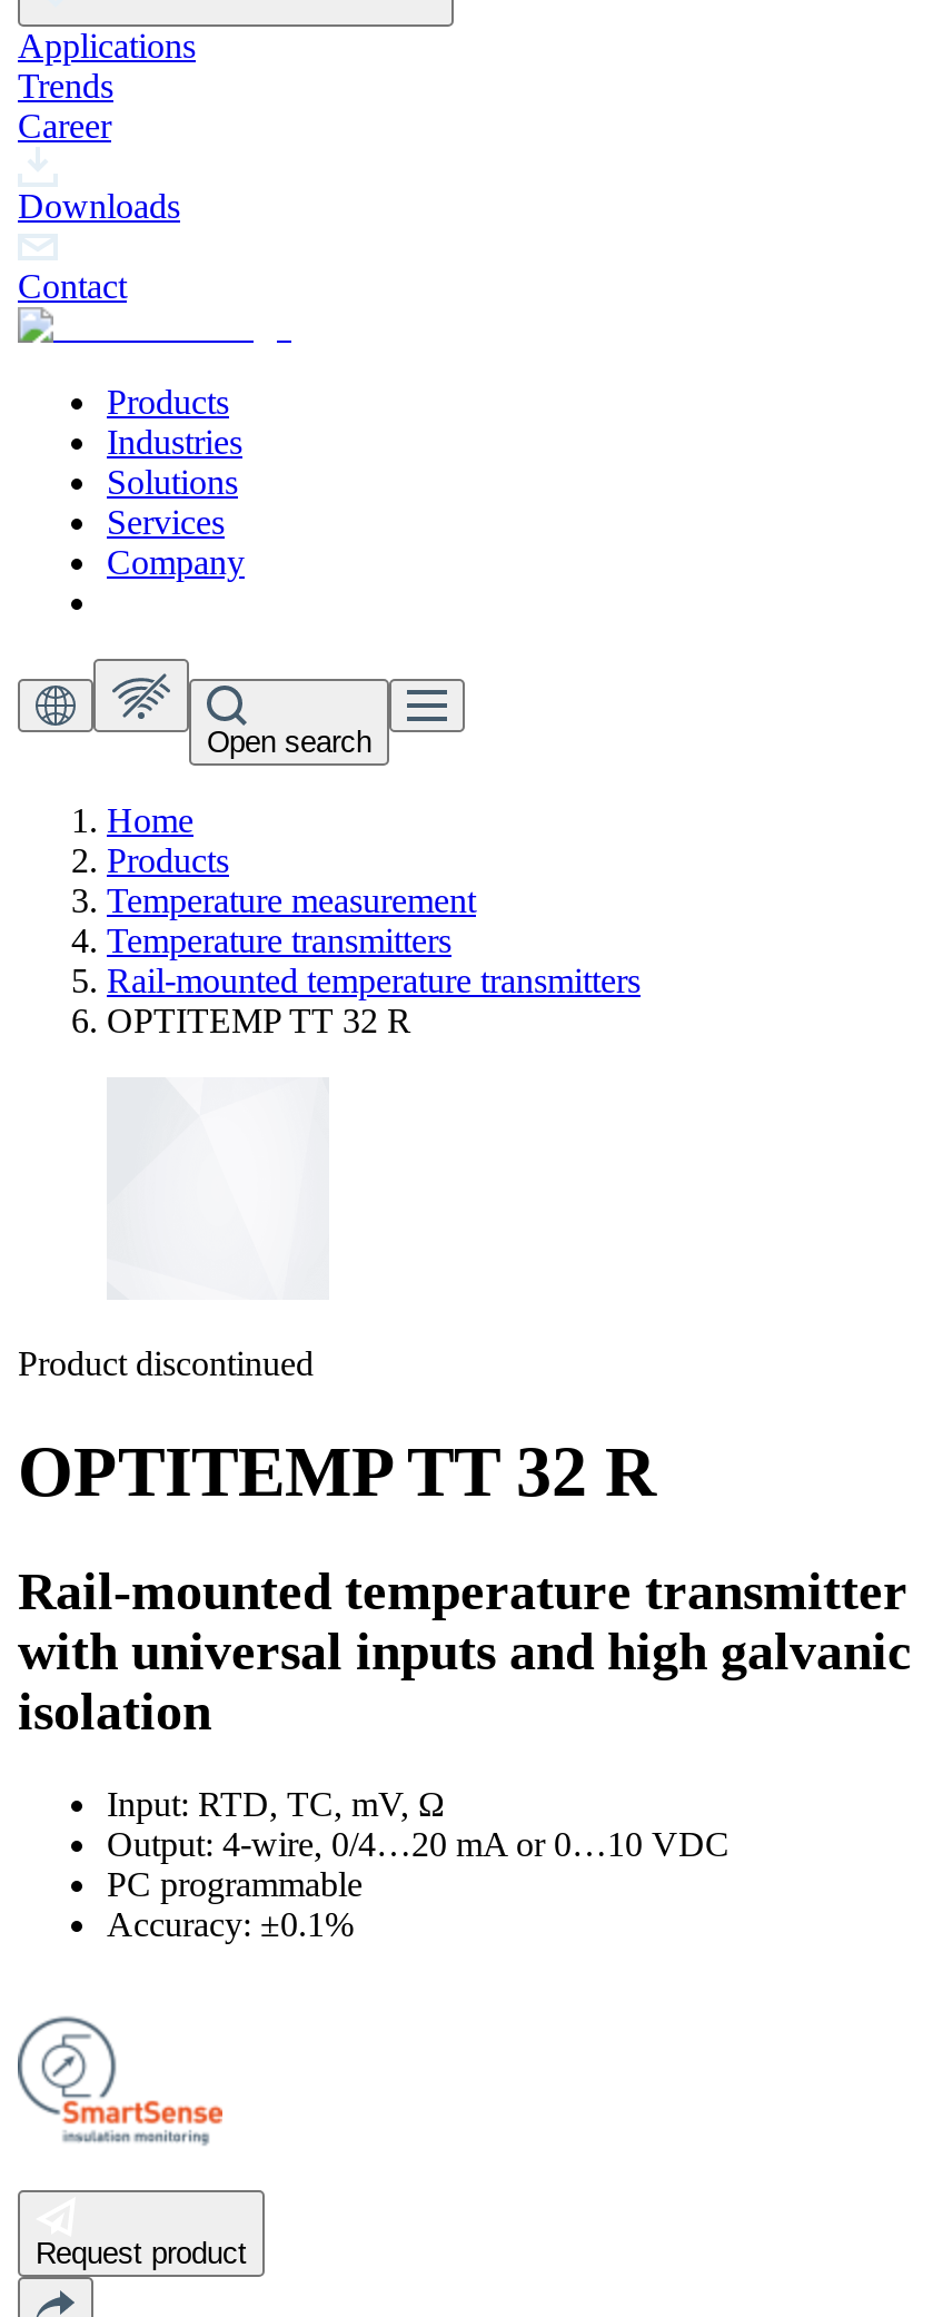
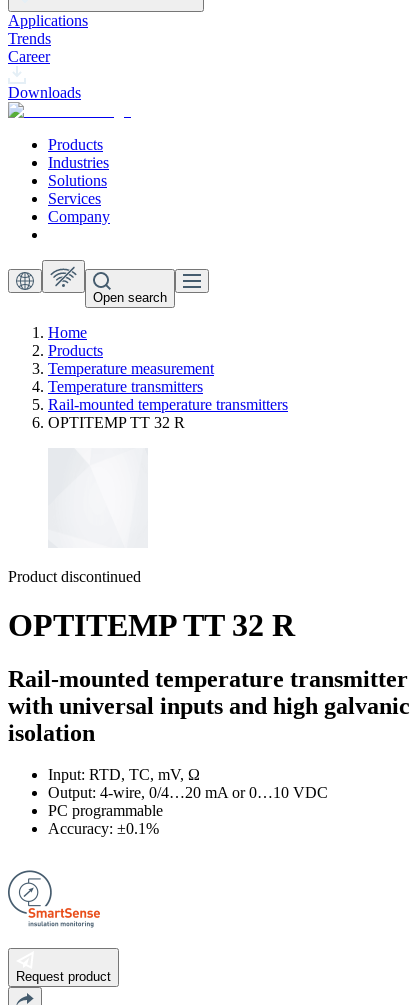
- Contact
